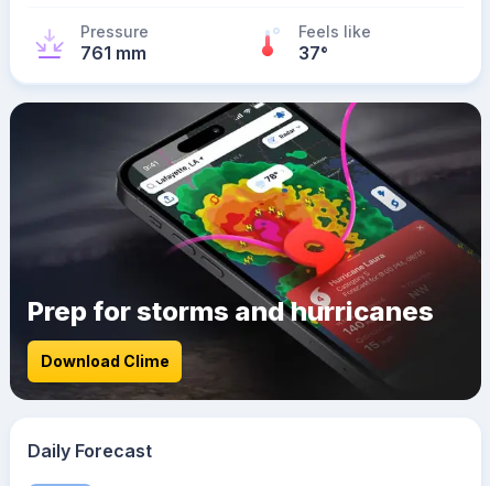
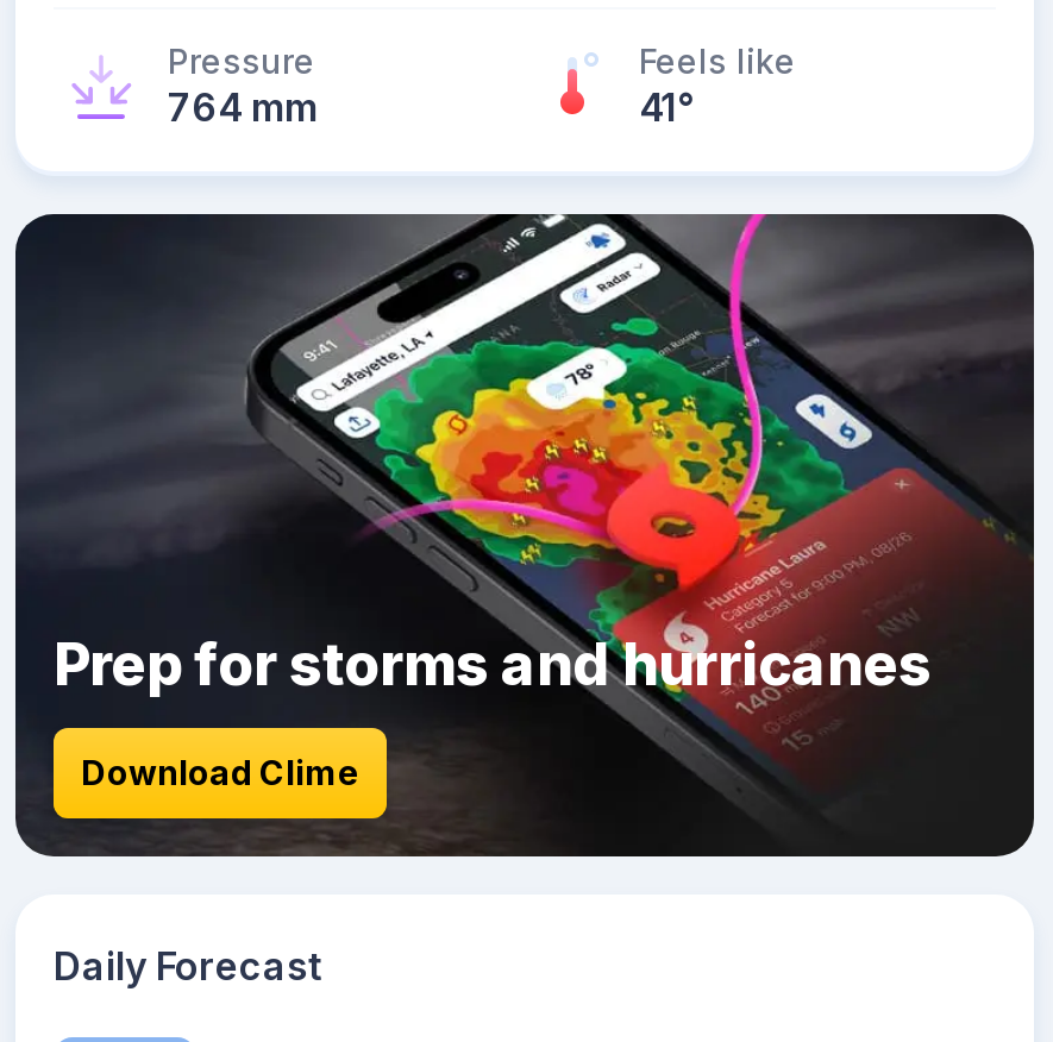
- 761 mm
+ 764 mm

- 37°
+ 41°
